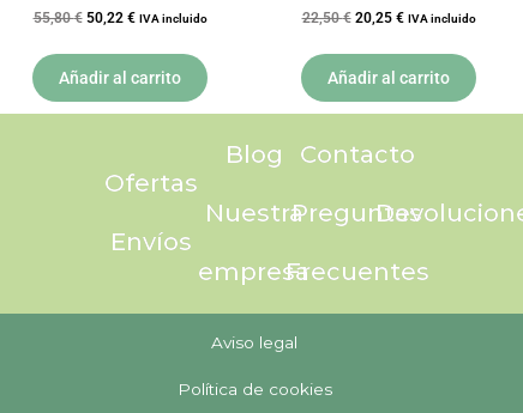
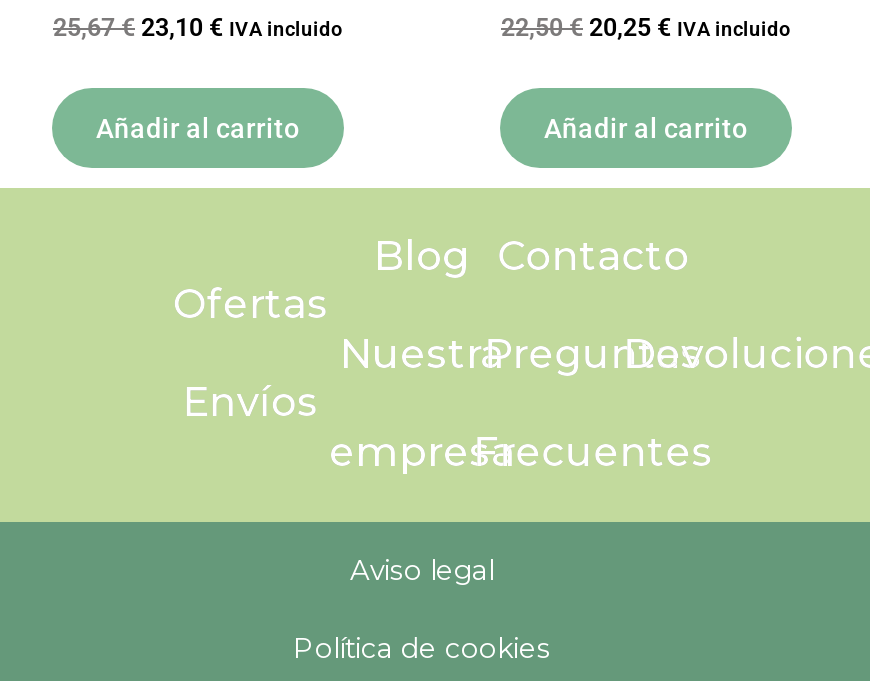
- 55,80€
+ 25,67€

- 50,22 €
+ 23,10 €
